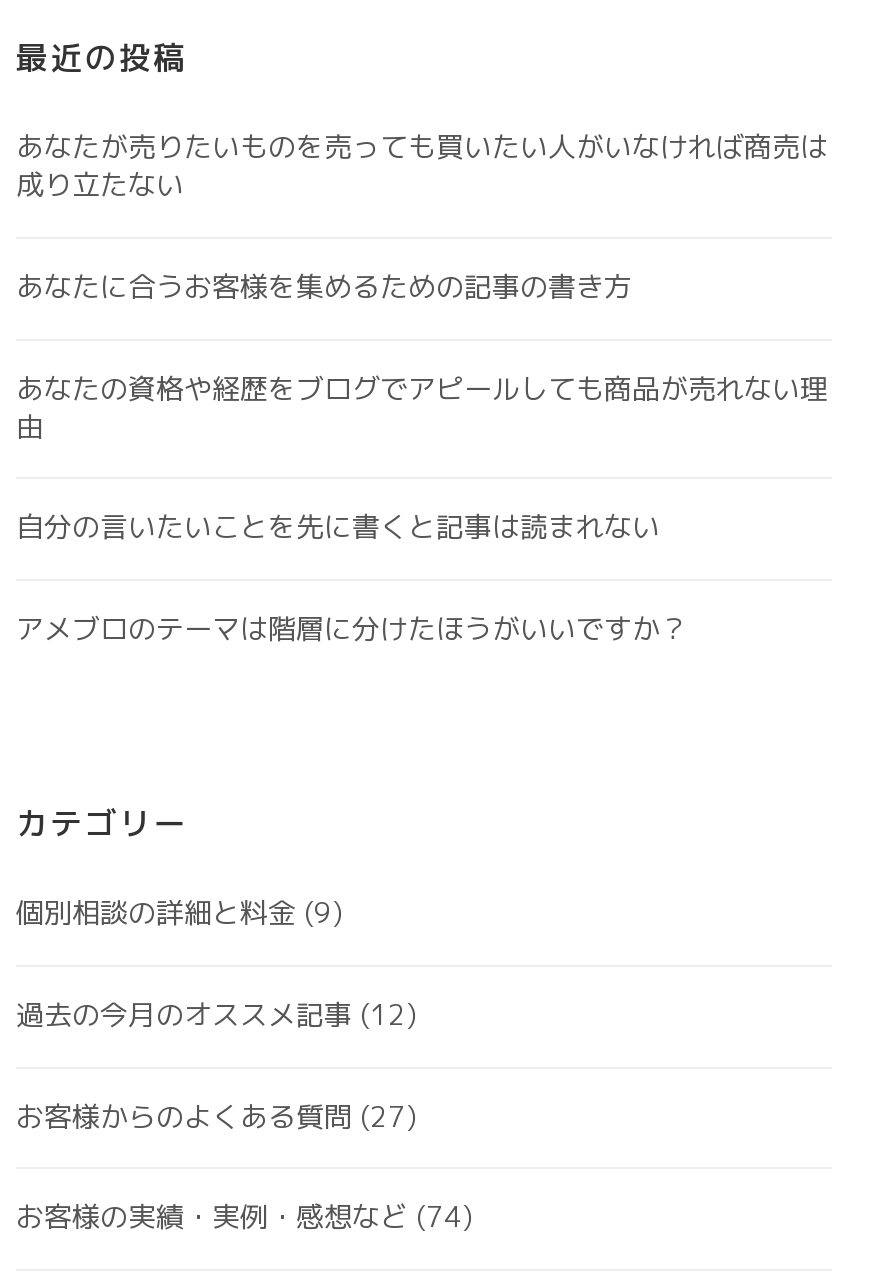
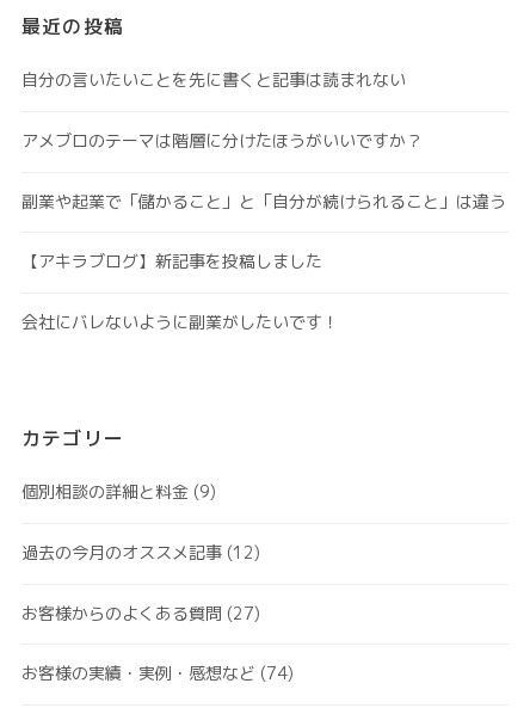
- あなたが売りたいものを売っても買いたい人がいなければ商売は
- 成り立たない
- あなたに合うお客様を集めるための記事の書き方
- あなたの資格や経歴をブログでアピールしても商品が売れない理
- 由

moved up: 自分の言いたいことを先に書くと記事は読まれない | アメブロのテーマは階層に分けたほうがいいですか？

+ 副業や起業で「儲かること」と「自分が続けられること」は違う
+ 【アキラブログ】新記事を投稿しました
+ 会社にバレないように副業がしたいです！
